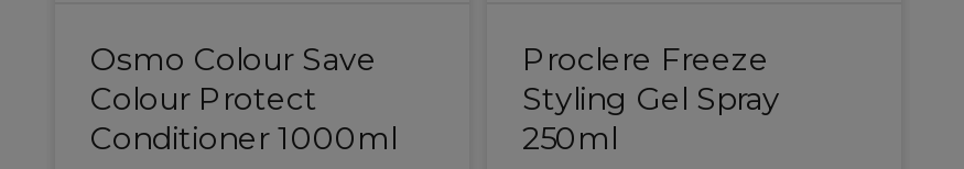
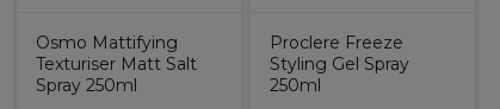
- Osmo Colour Save
- Colour Protect
- Conditioner 1000ml
+ Osmo Mattifying
+ Texturiser Matt Salt
+ Spray 250ml
